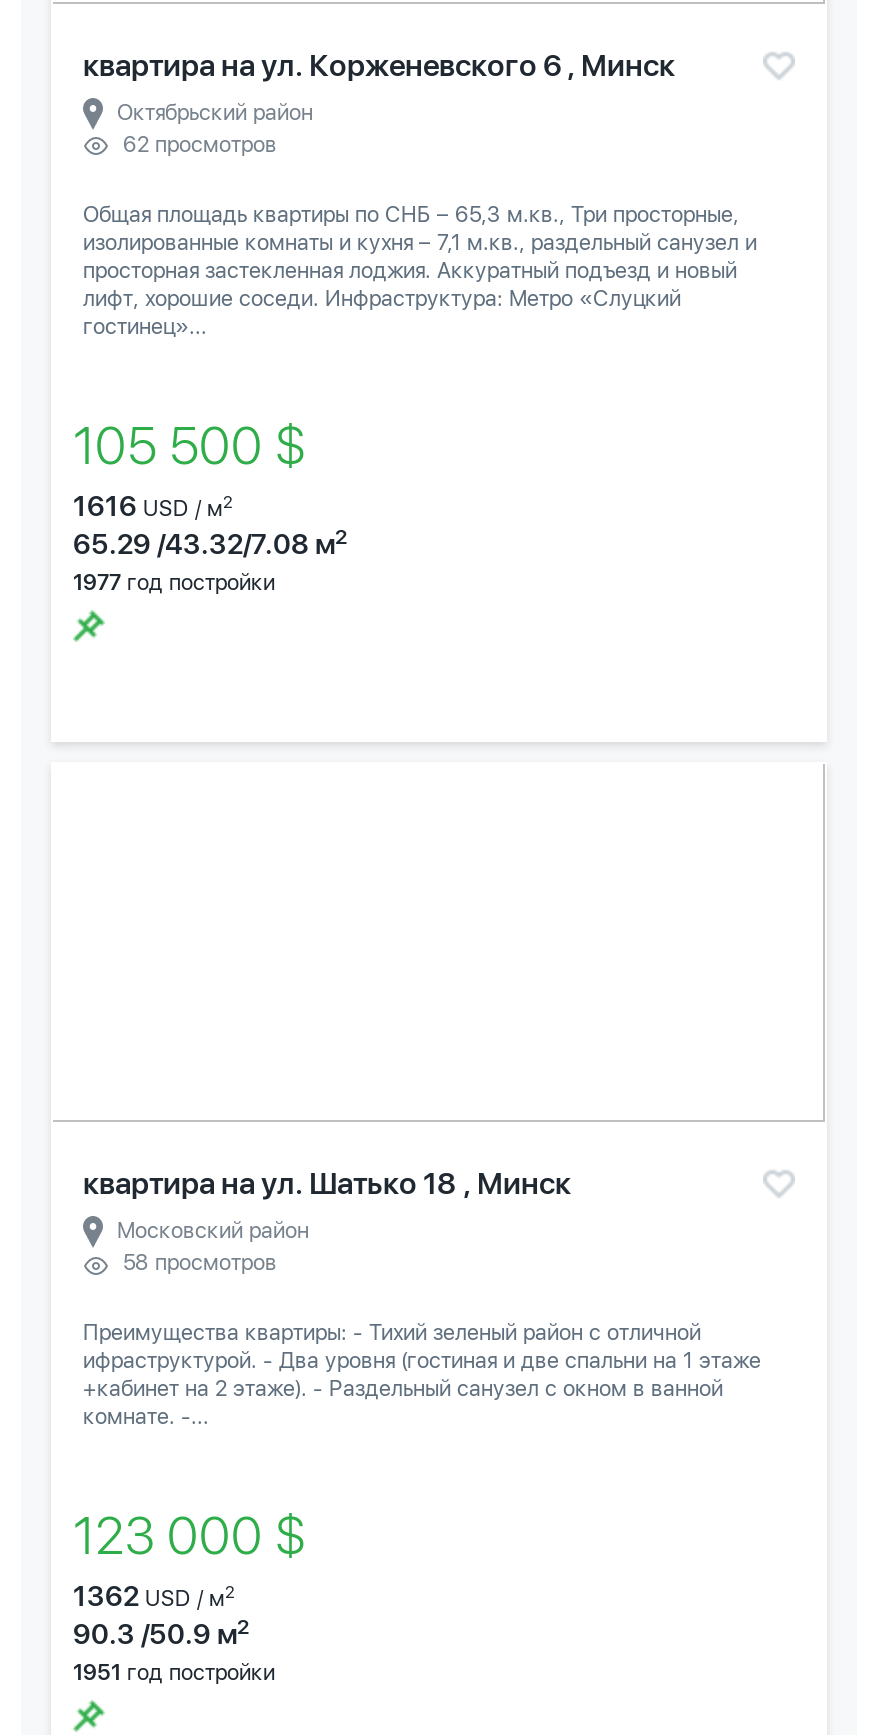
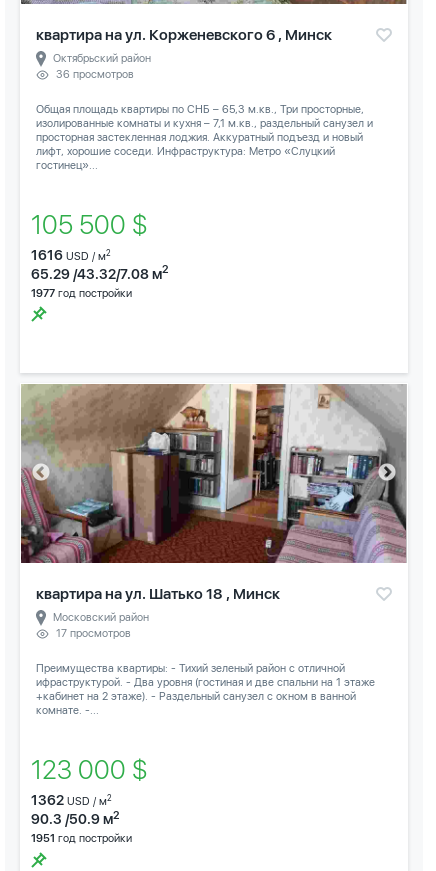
- 62 просмотров
+ 36 просмотров

+ [image]

- 58 просмотров
+ 17 просмотров
